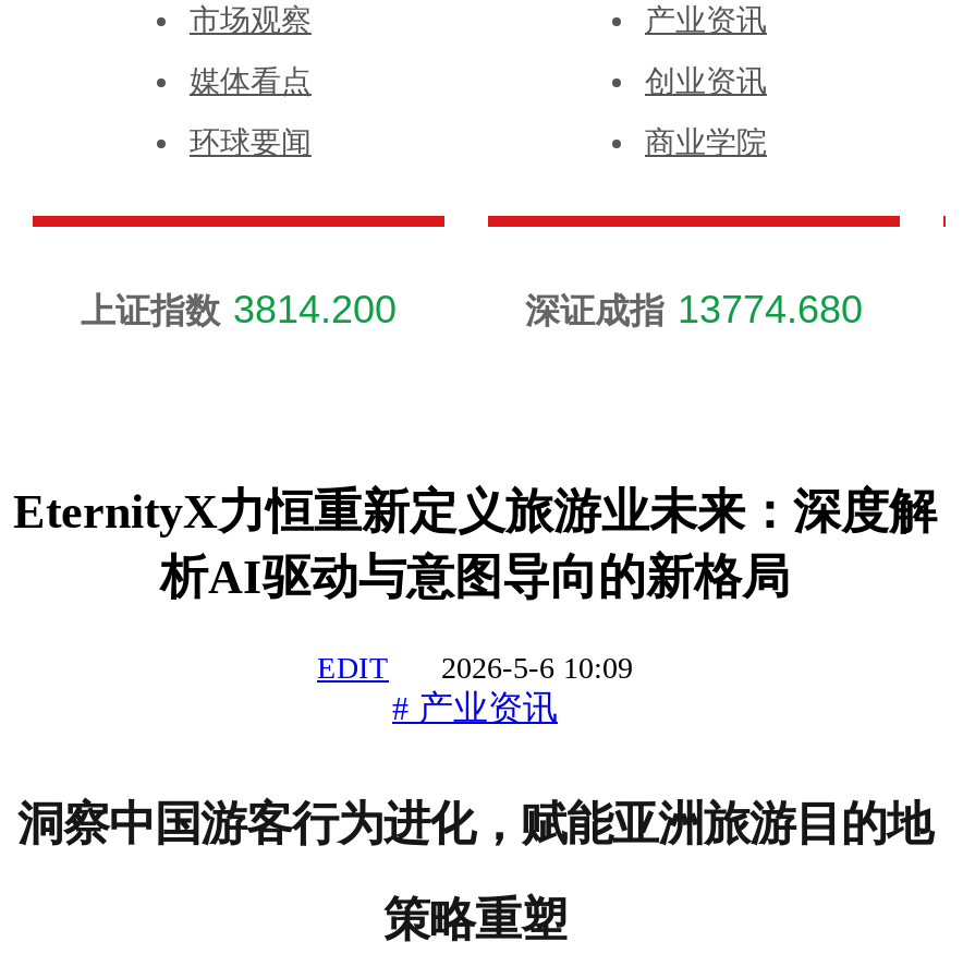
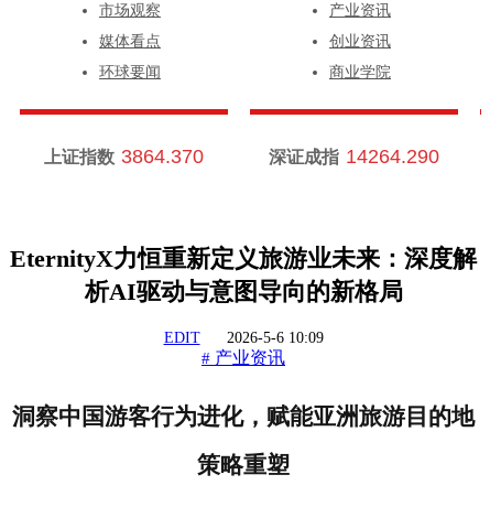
- 上证指数 3814.200
+ 上证指数 3864.370

- 深证成指 13774.680
+ 深证成指 14264.290
